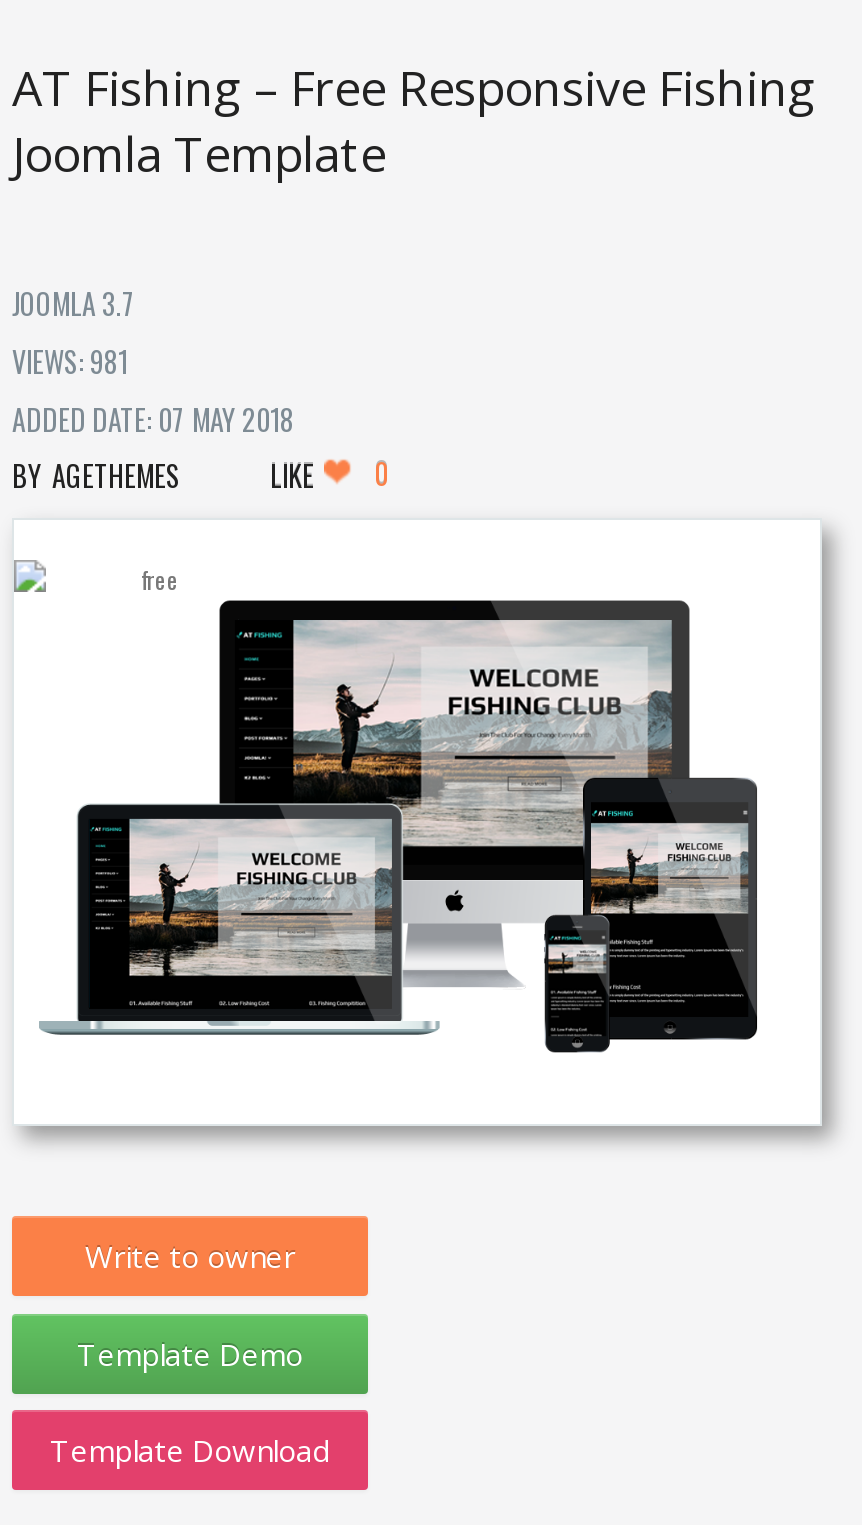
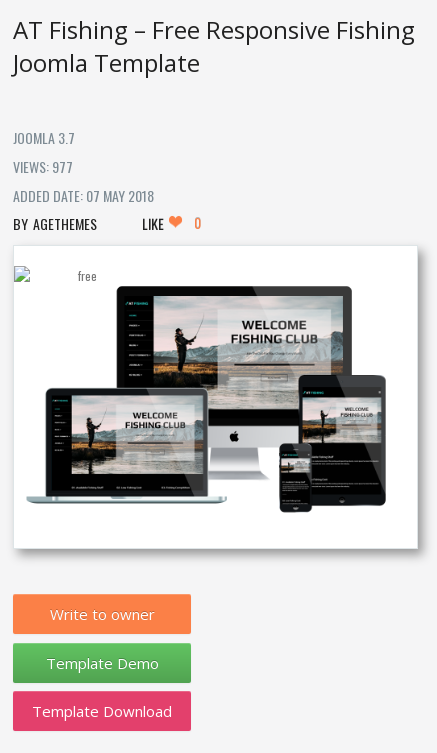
- VIEWS: 981
+ VIEWS: 977
